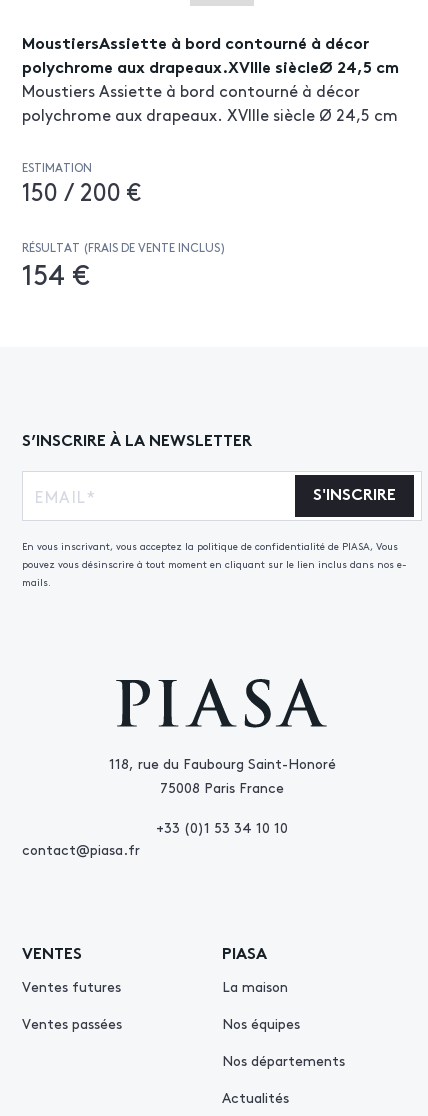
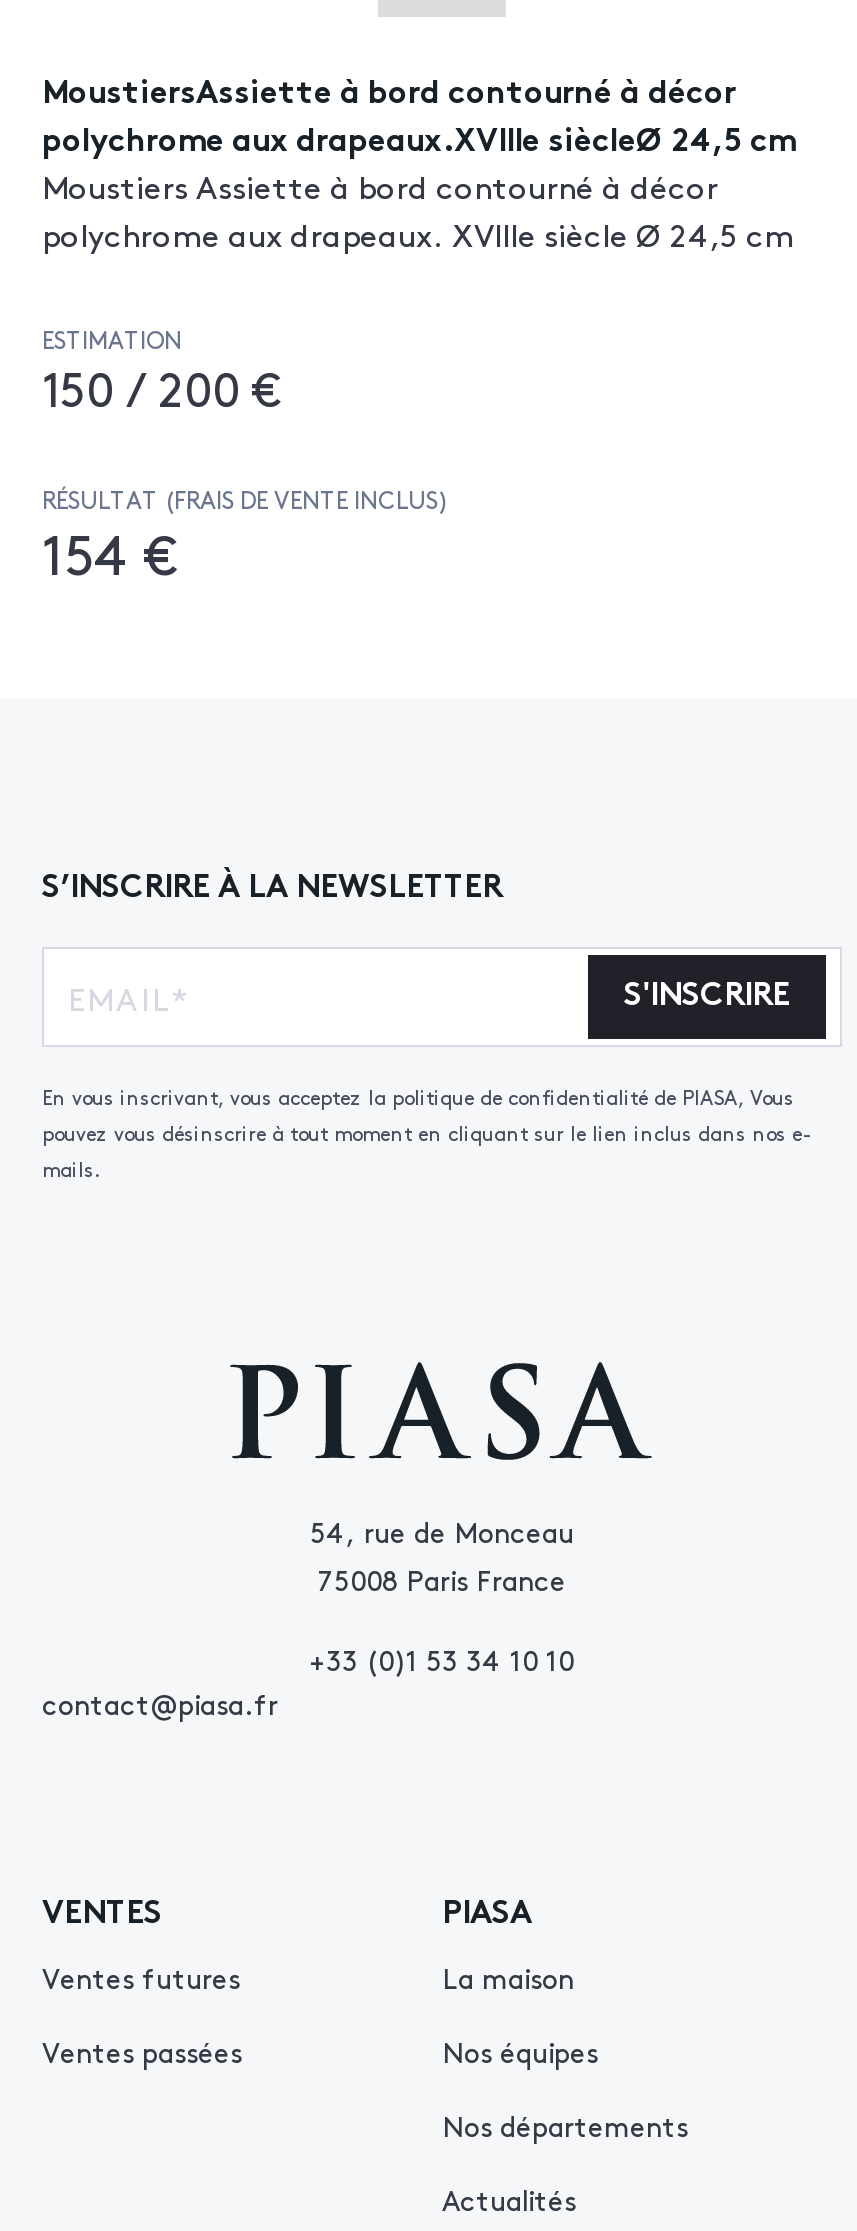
- 118, rue du Faubourg Saint-Honoré
+ 54, rue de Monceau
